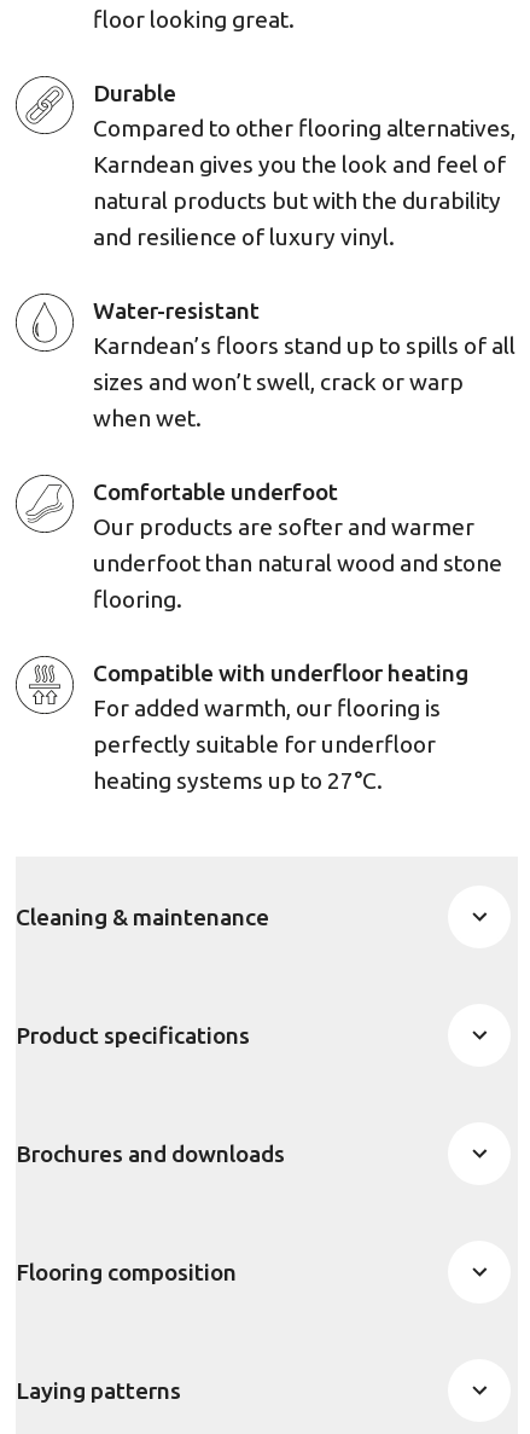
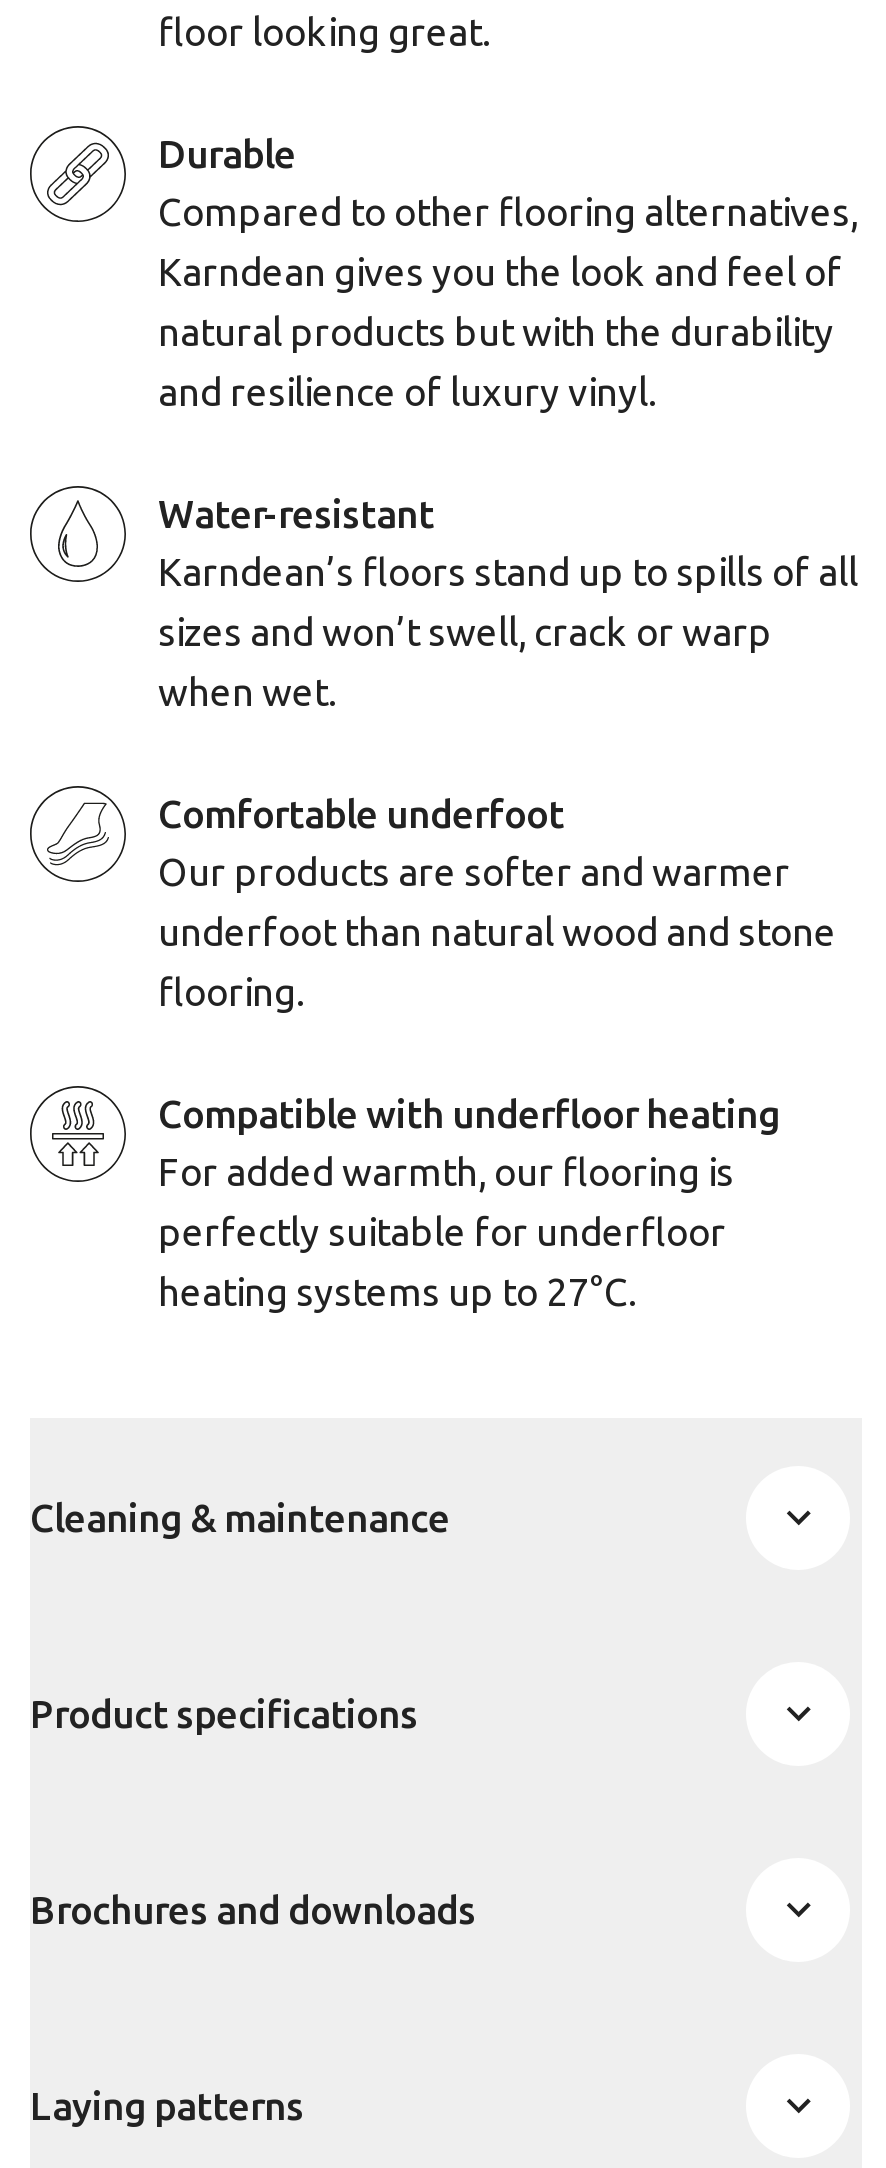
- Flooring composition
